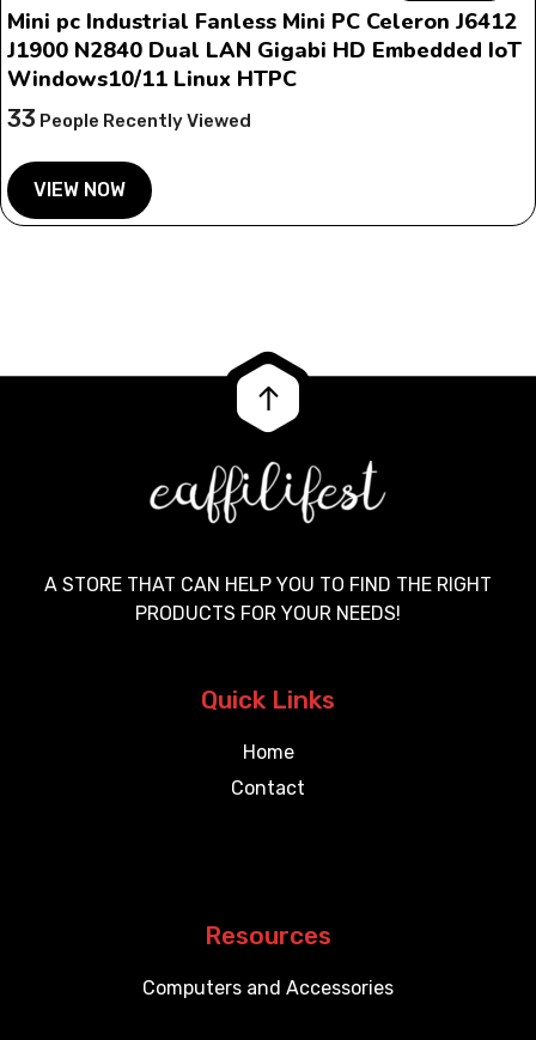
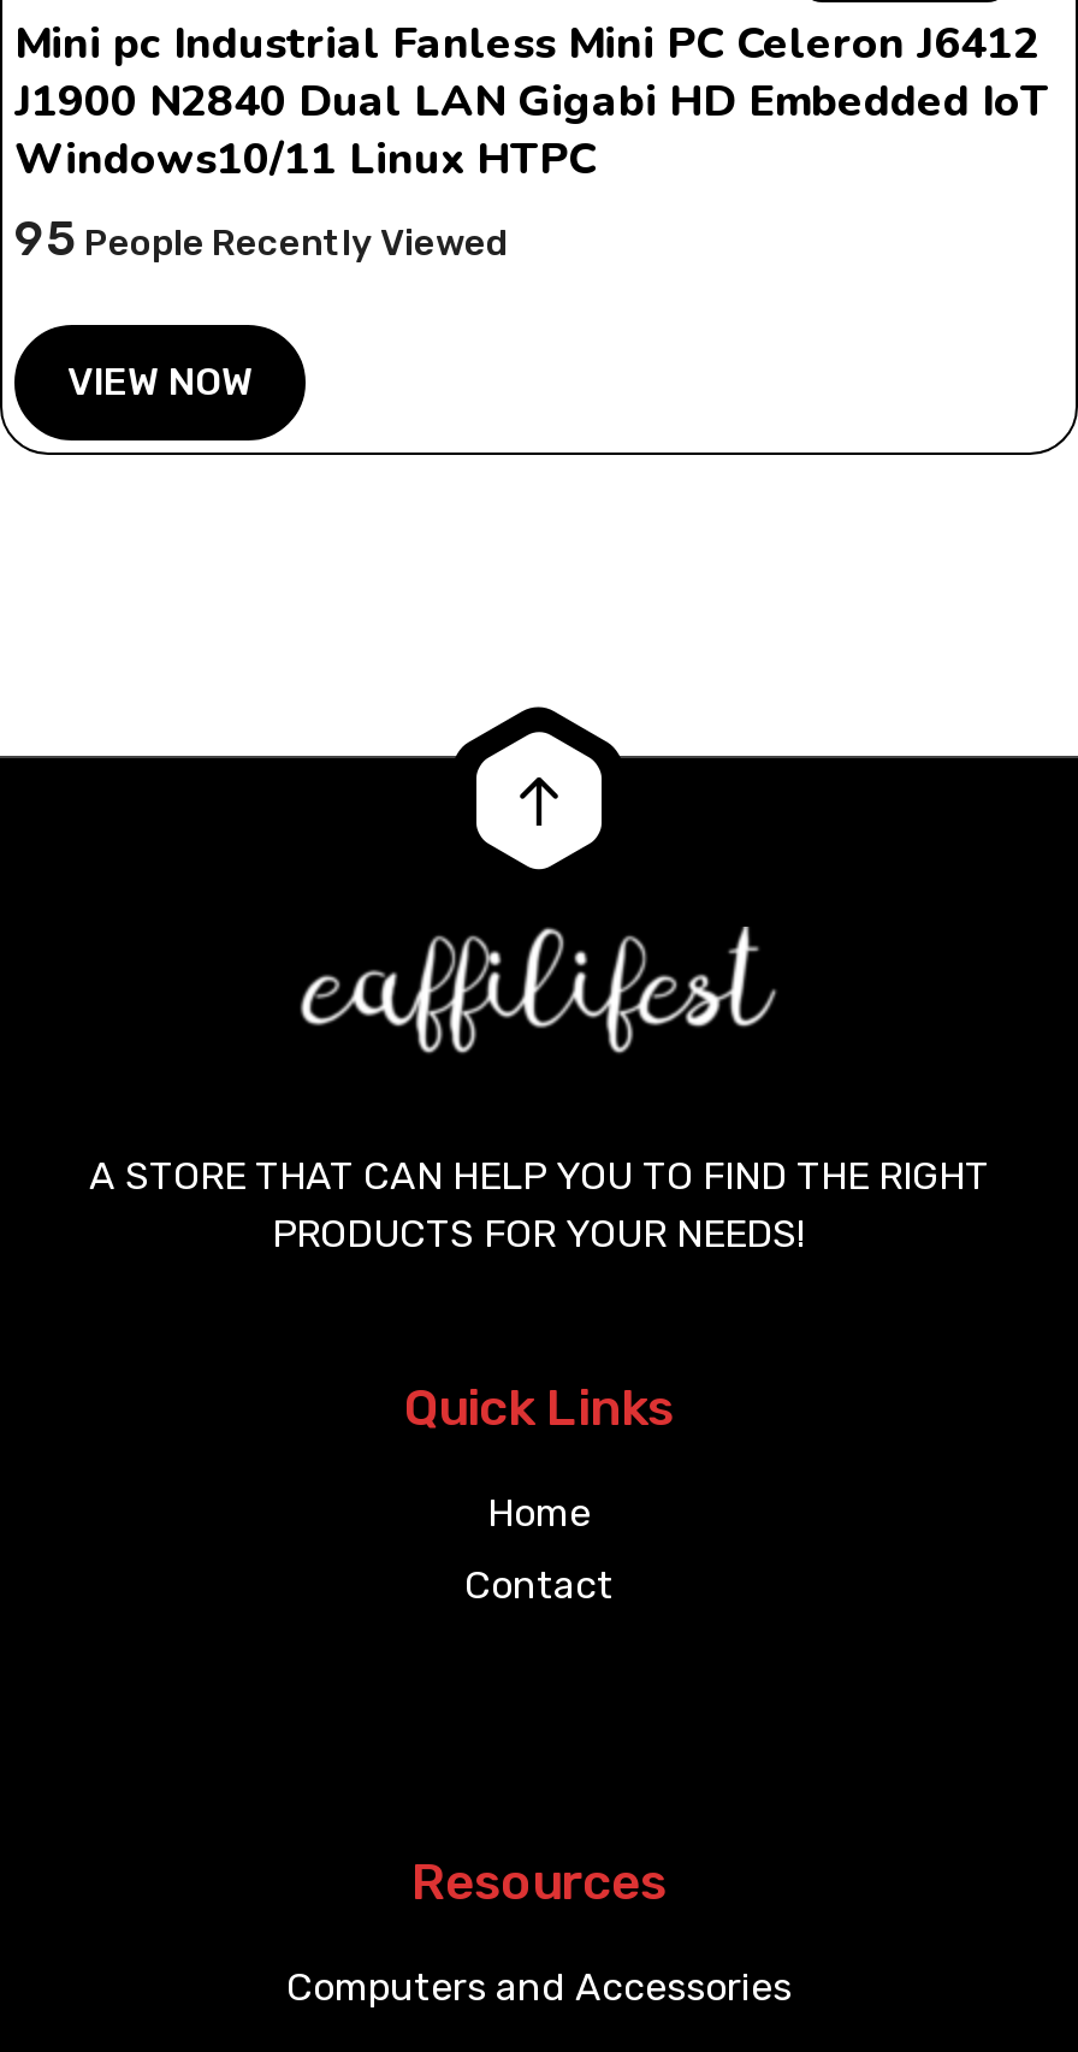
- 33 People Recently Viewed
+ 95 People Recently Viewed
